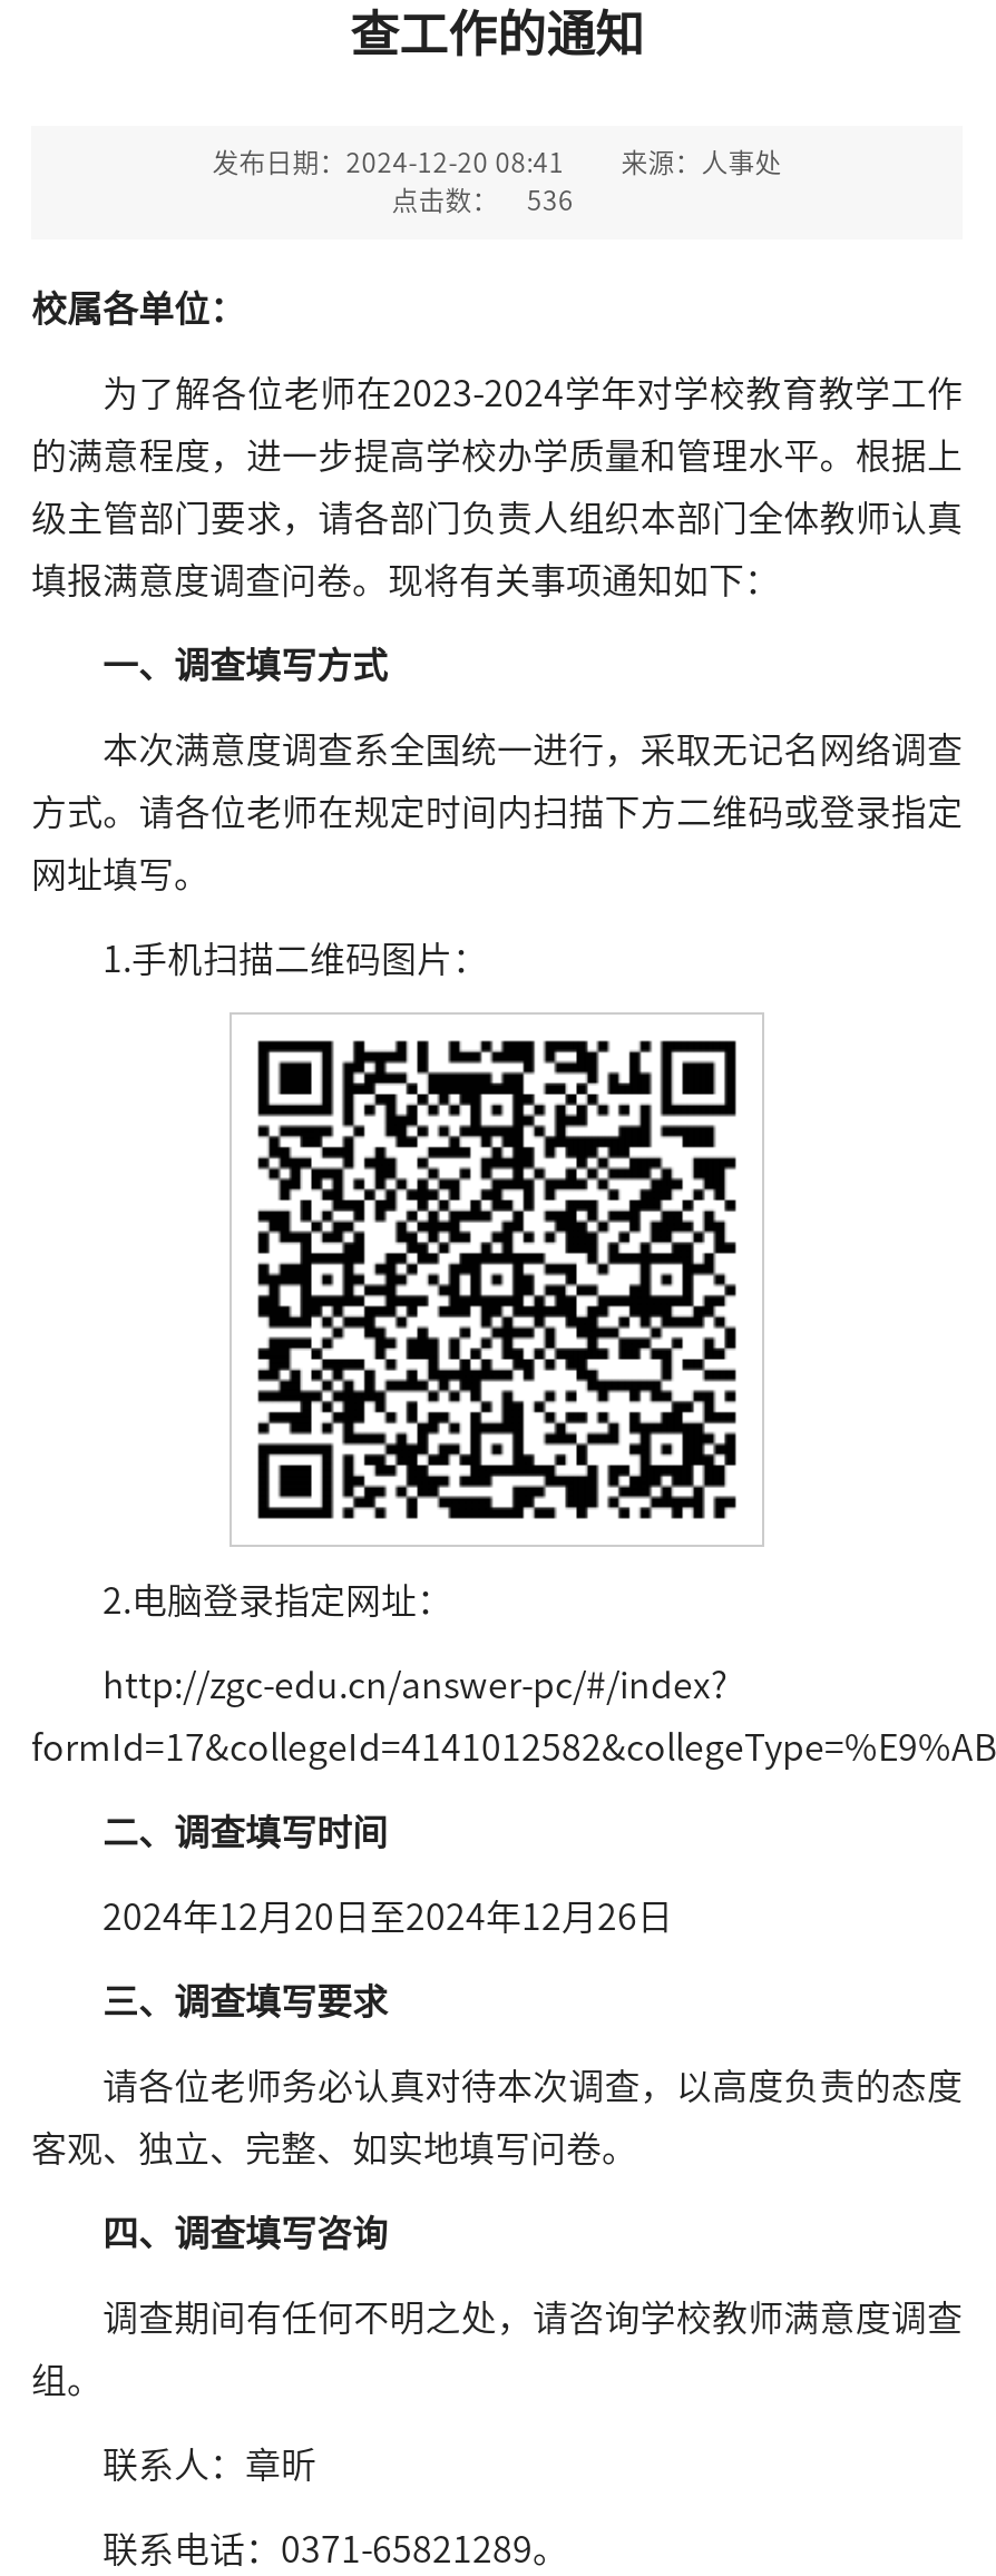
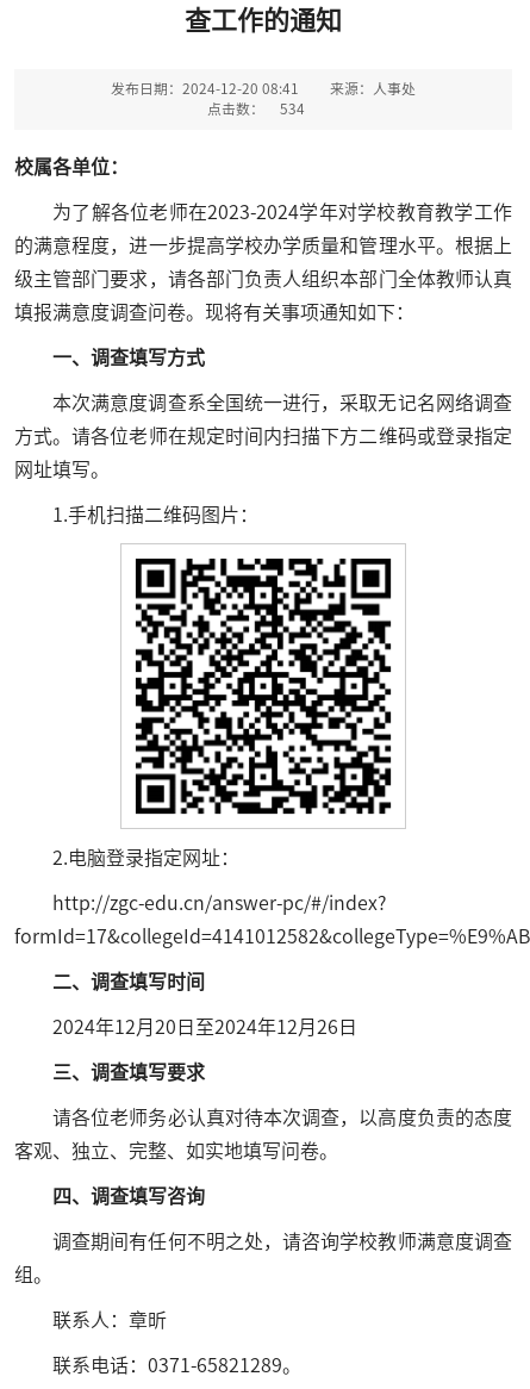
- 点击数： 536
+ 点击数： 534
